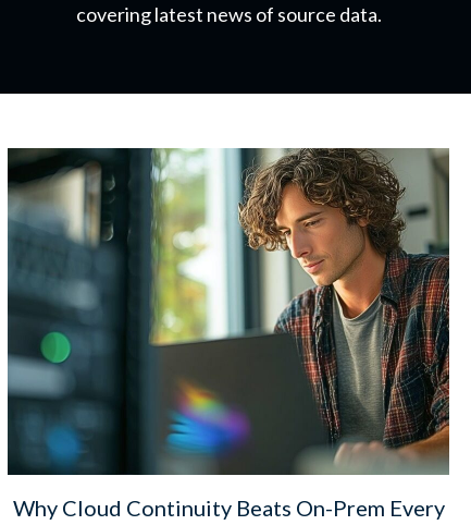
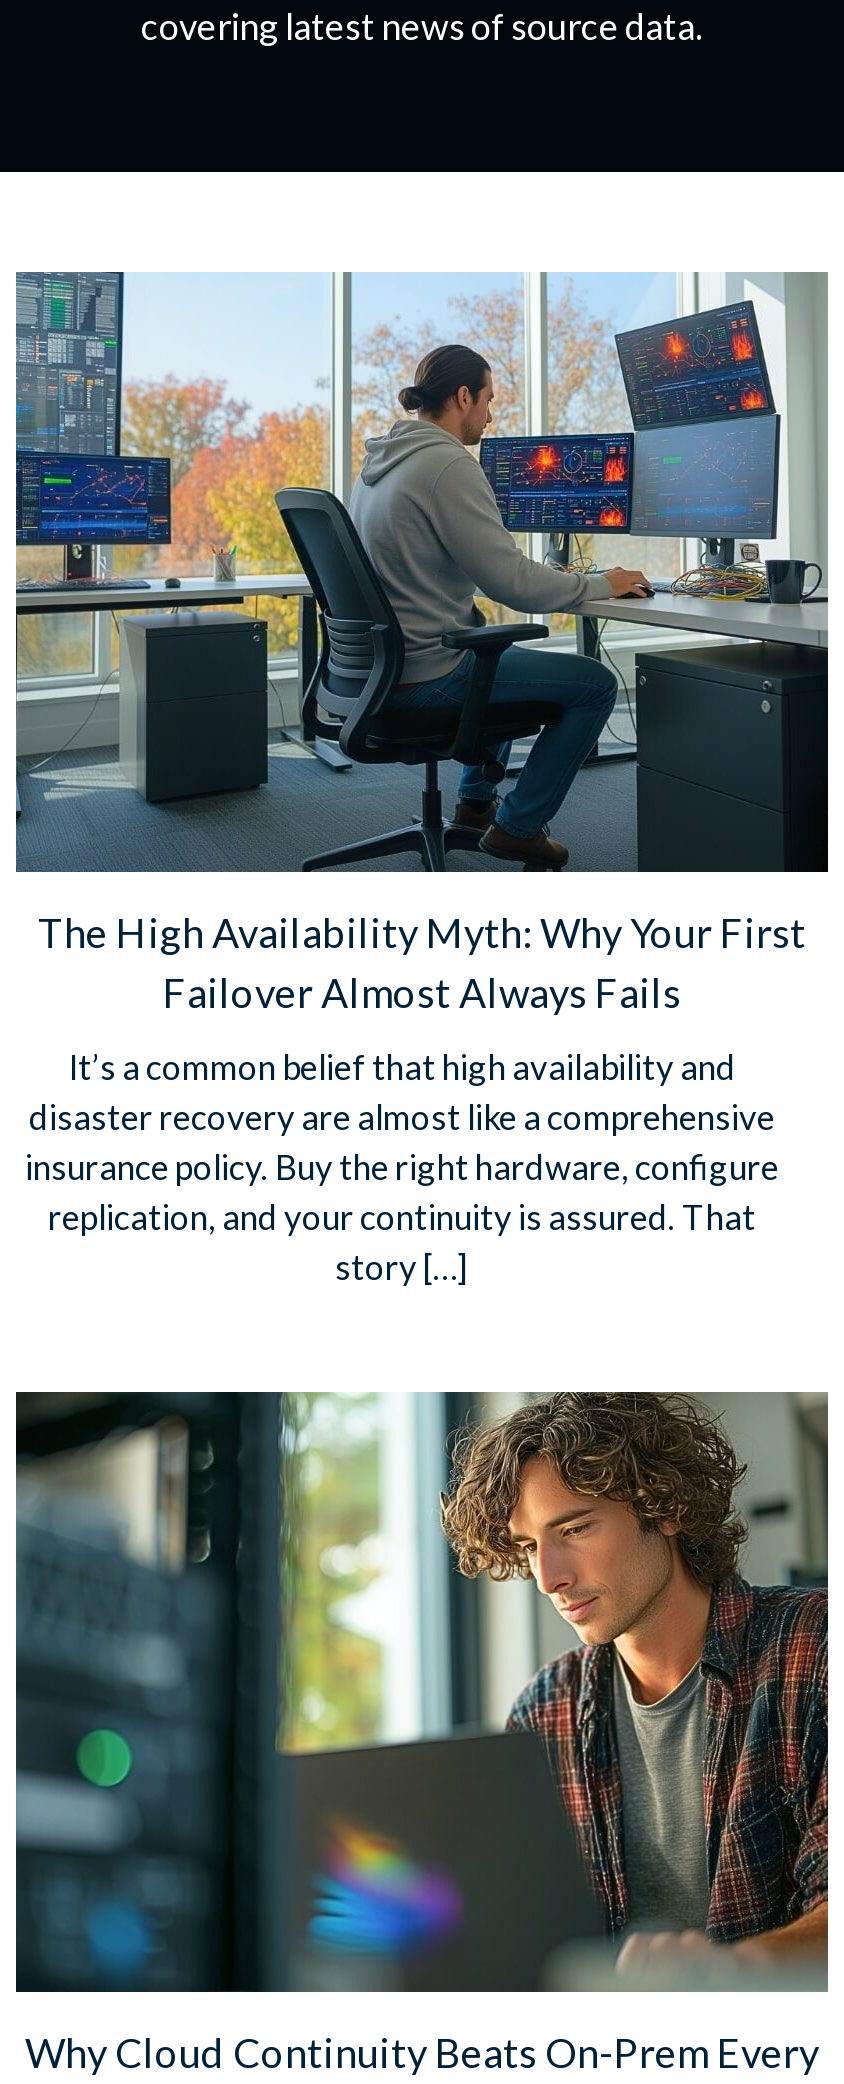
+ [image]
+ The High Availability Myth: Why Your First
+ Failover Almost Always Fails
+ It’s a common belief that high availability and
+ disaster recovery are almost like a comprehensive
+ insurance policy. Buy the right hardware, configure
+ replication, and your continuity is assured. That
+ story […]
